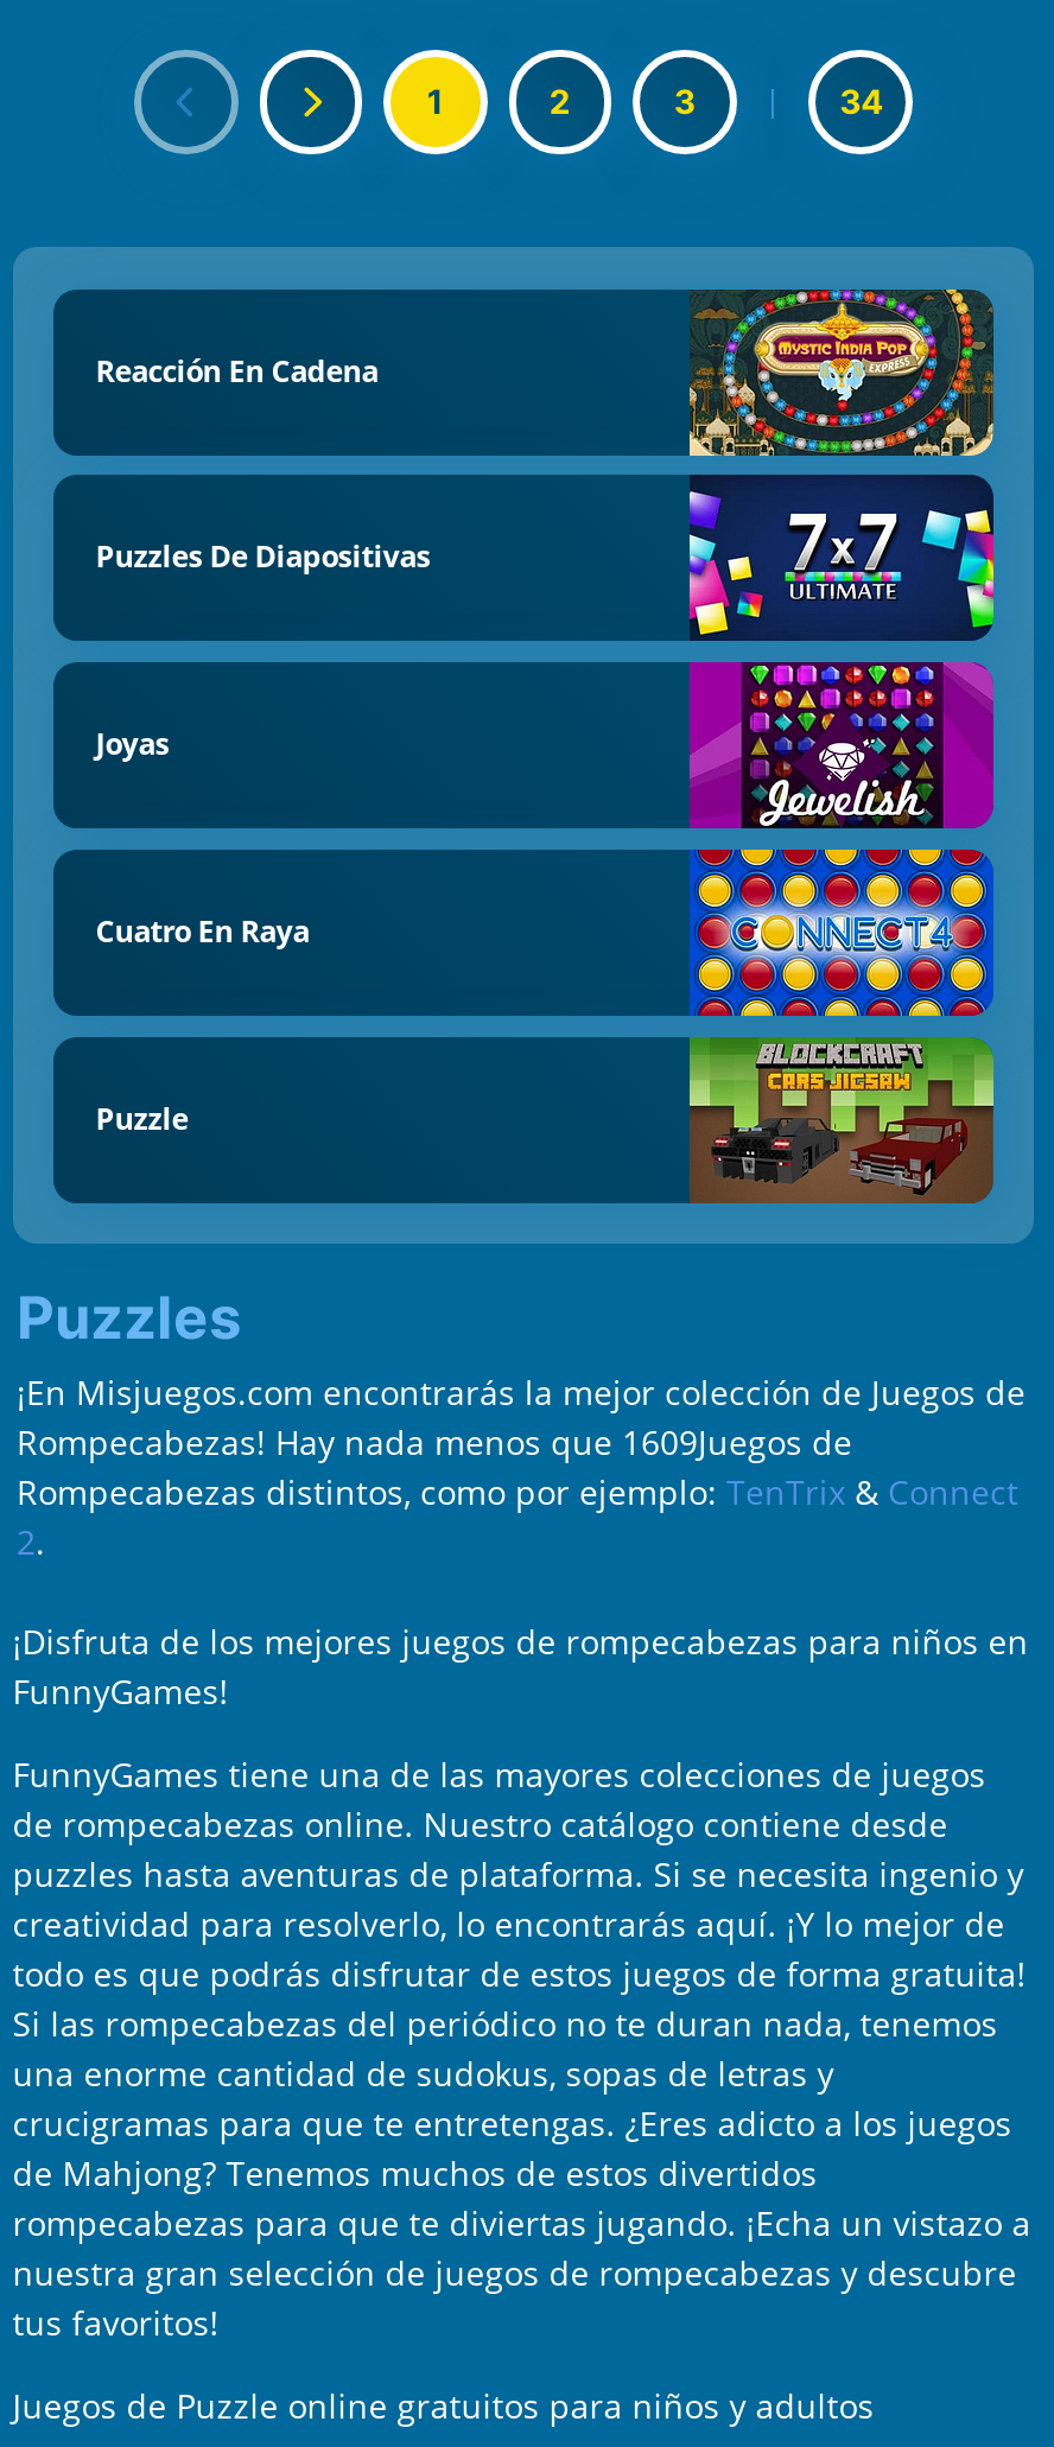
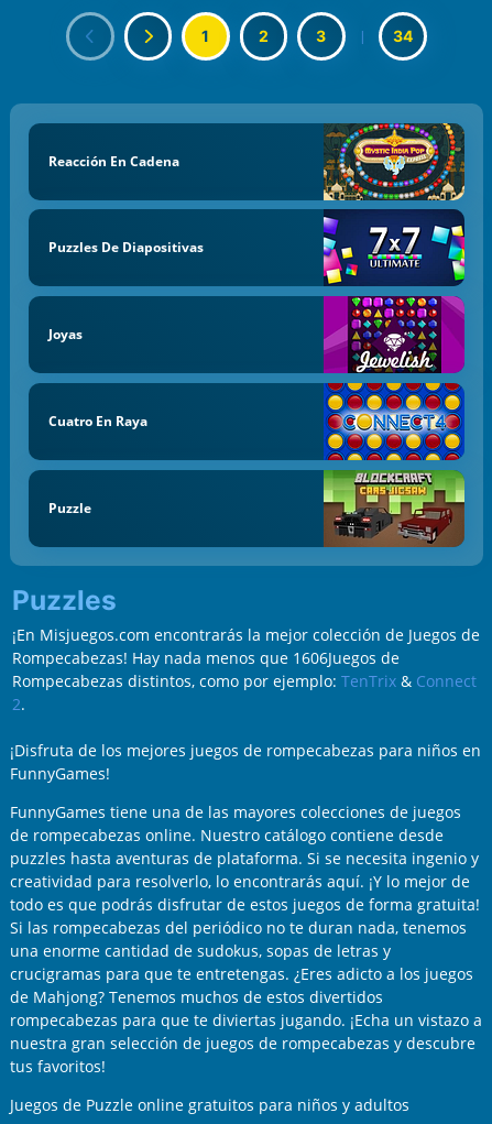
- Rompecabezas! Hay nada menos que 1609Juegos de
+ Rompecabezas! Hay nada menos que 1606Juegos de
